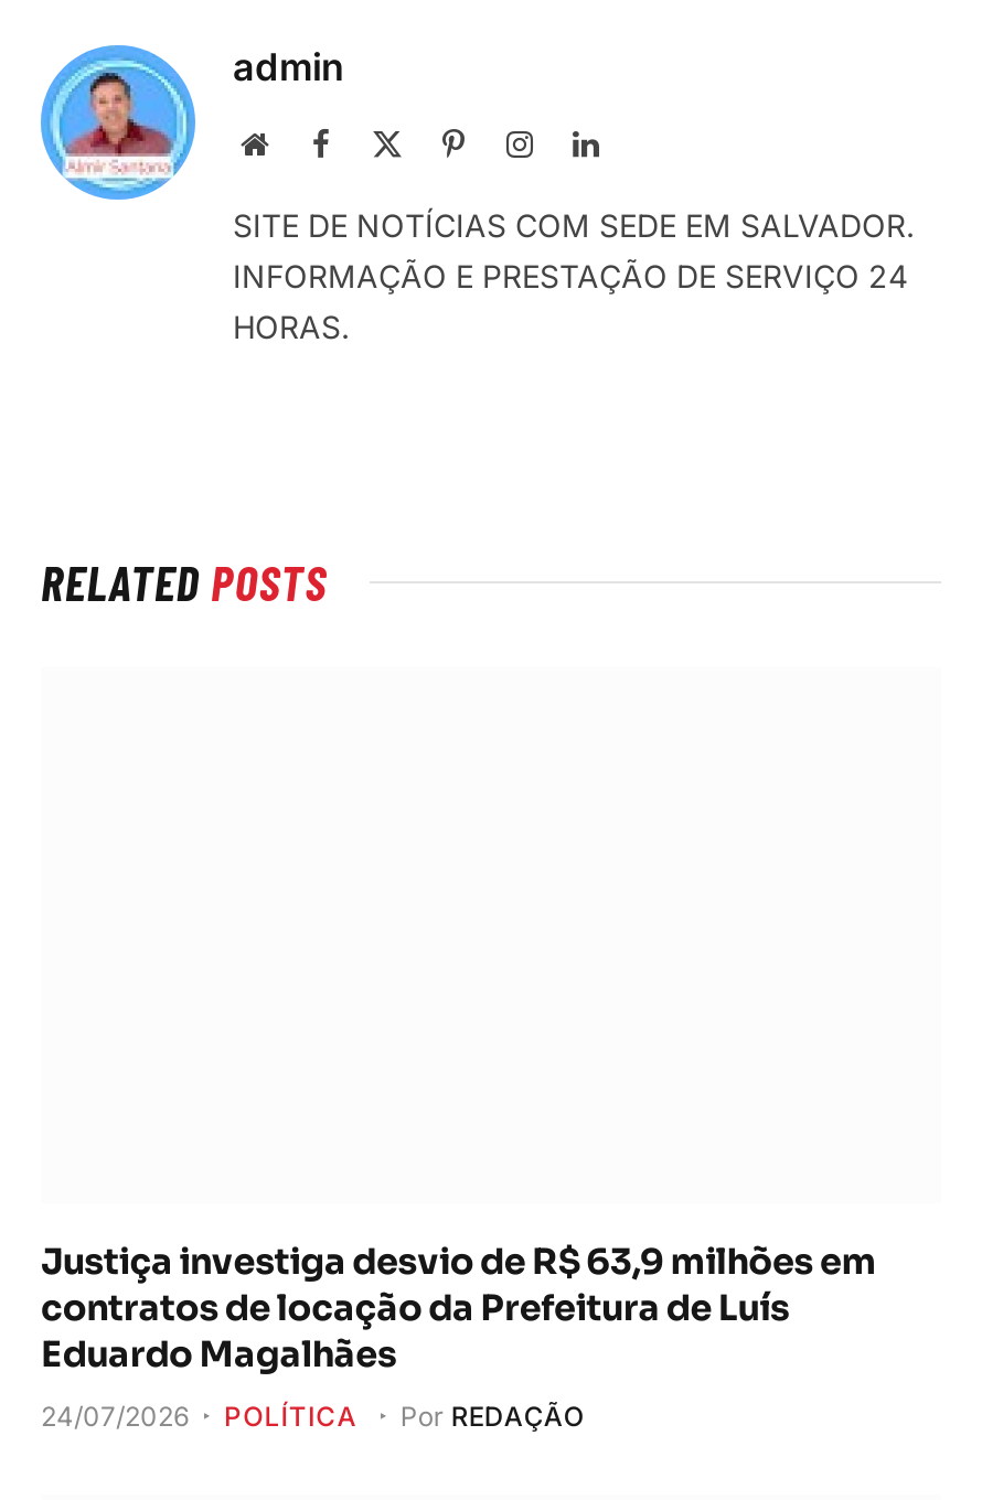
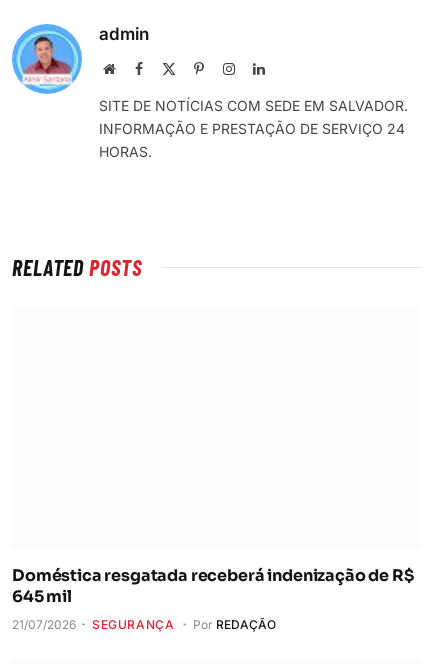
- Justiça investiga desvio de R$ 63,9 milhões em
- contratos de locação da Prefeitura de Luís
- Eduardo Magalhães
+ Doméstica resgatada receberá indenização de R$
+ 645 mil

- 24/07/2026
- POLÍTICA
+ 21/07/2026
+ SEGURANÇA
